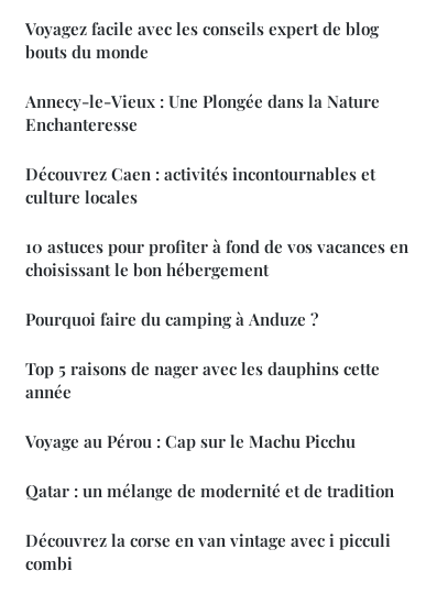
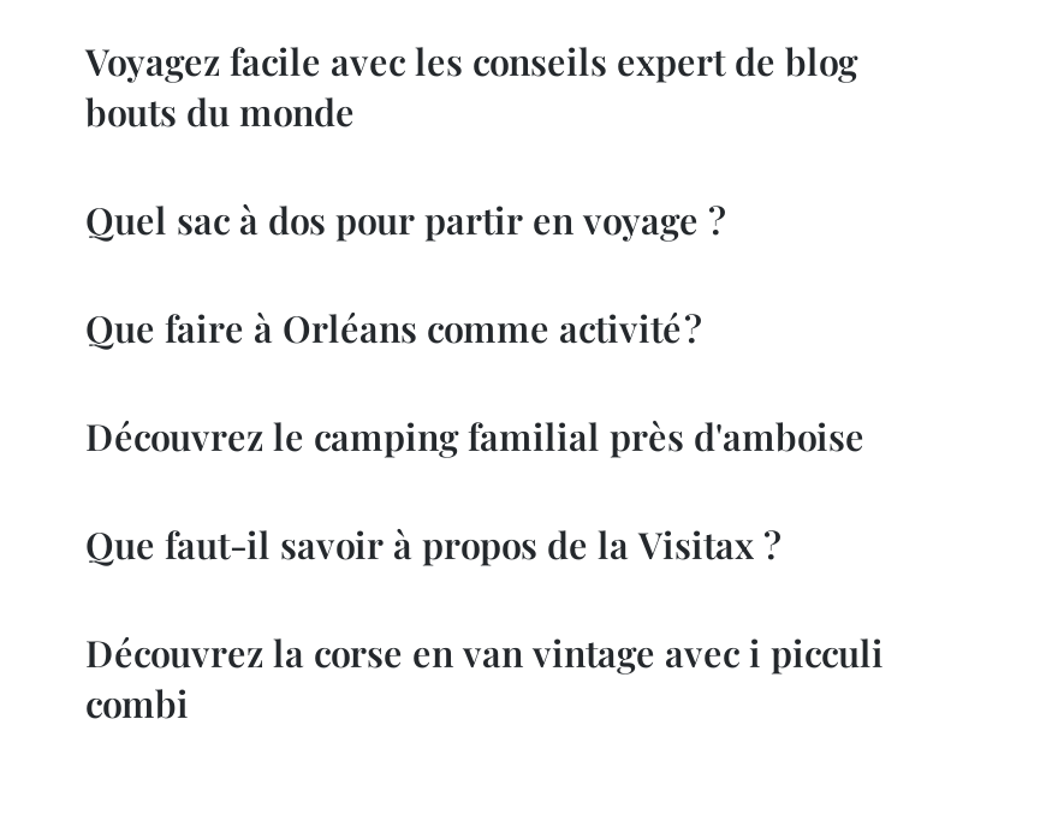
- Annecy-le-Vieux : Une Plongée dans la Nature
- Enchanteresse
- Découvrez Caen : activités incontournables et
- culture locales
- 10 astuces pour profiter à fond de vos vacances en
- choisissant le bon hébergement
- Pourquoi faire du camping à Anduze ?
- Top 5 raisons de nager avec les dauphins cette
- année
- Voyage au Pérou : Cap sur le Machu Picchu
- Qatar : un mélange de modernité et de tradition
+ Quel sac à dos pour partir en voyage ?
+ Que faire à Orléans comme activité ?
+ Découvrez le camping familial près d'amboise
+ Que faut-il savoir à propos de la Visitax ?
